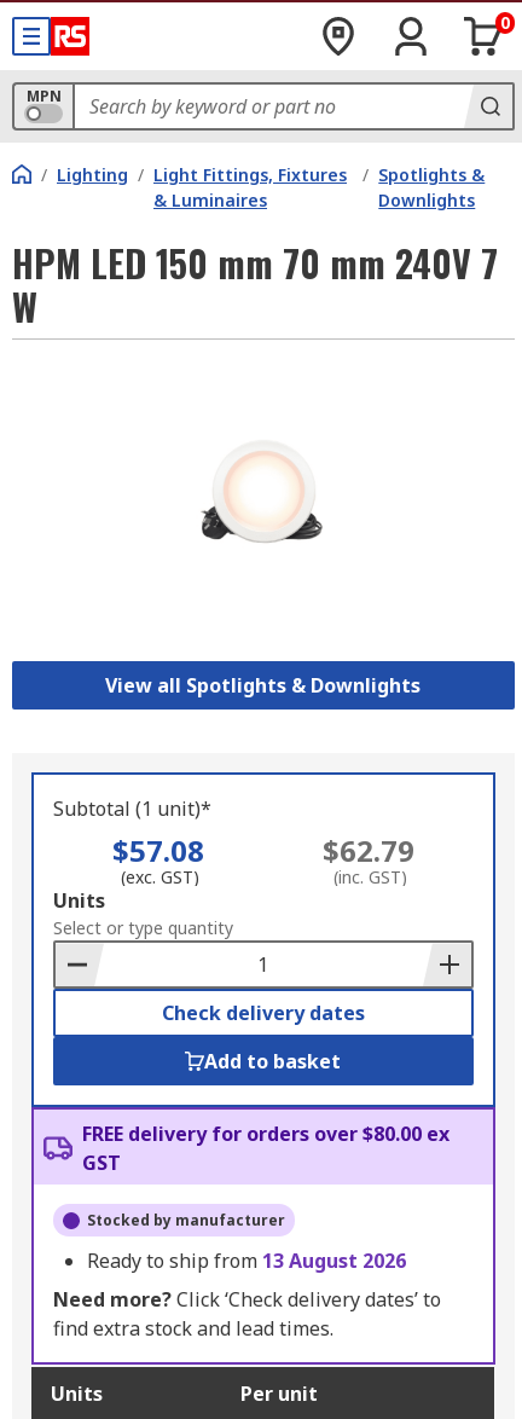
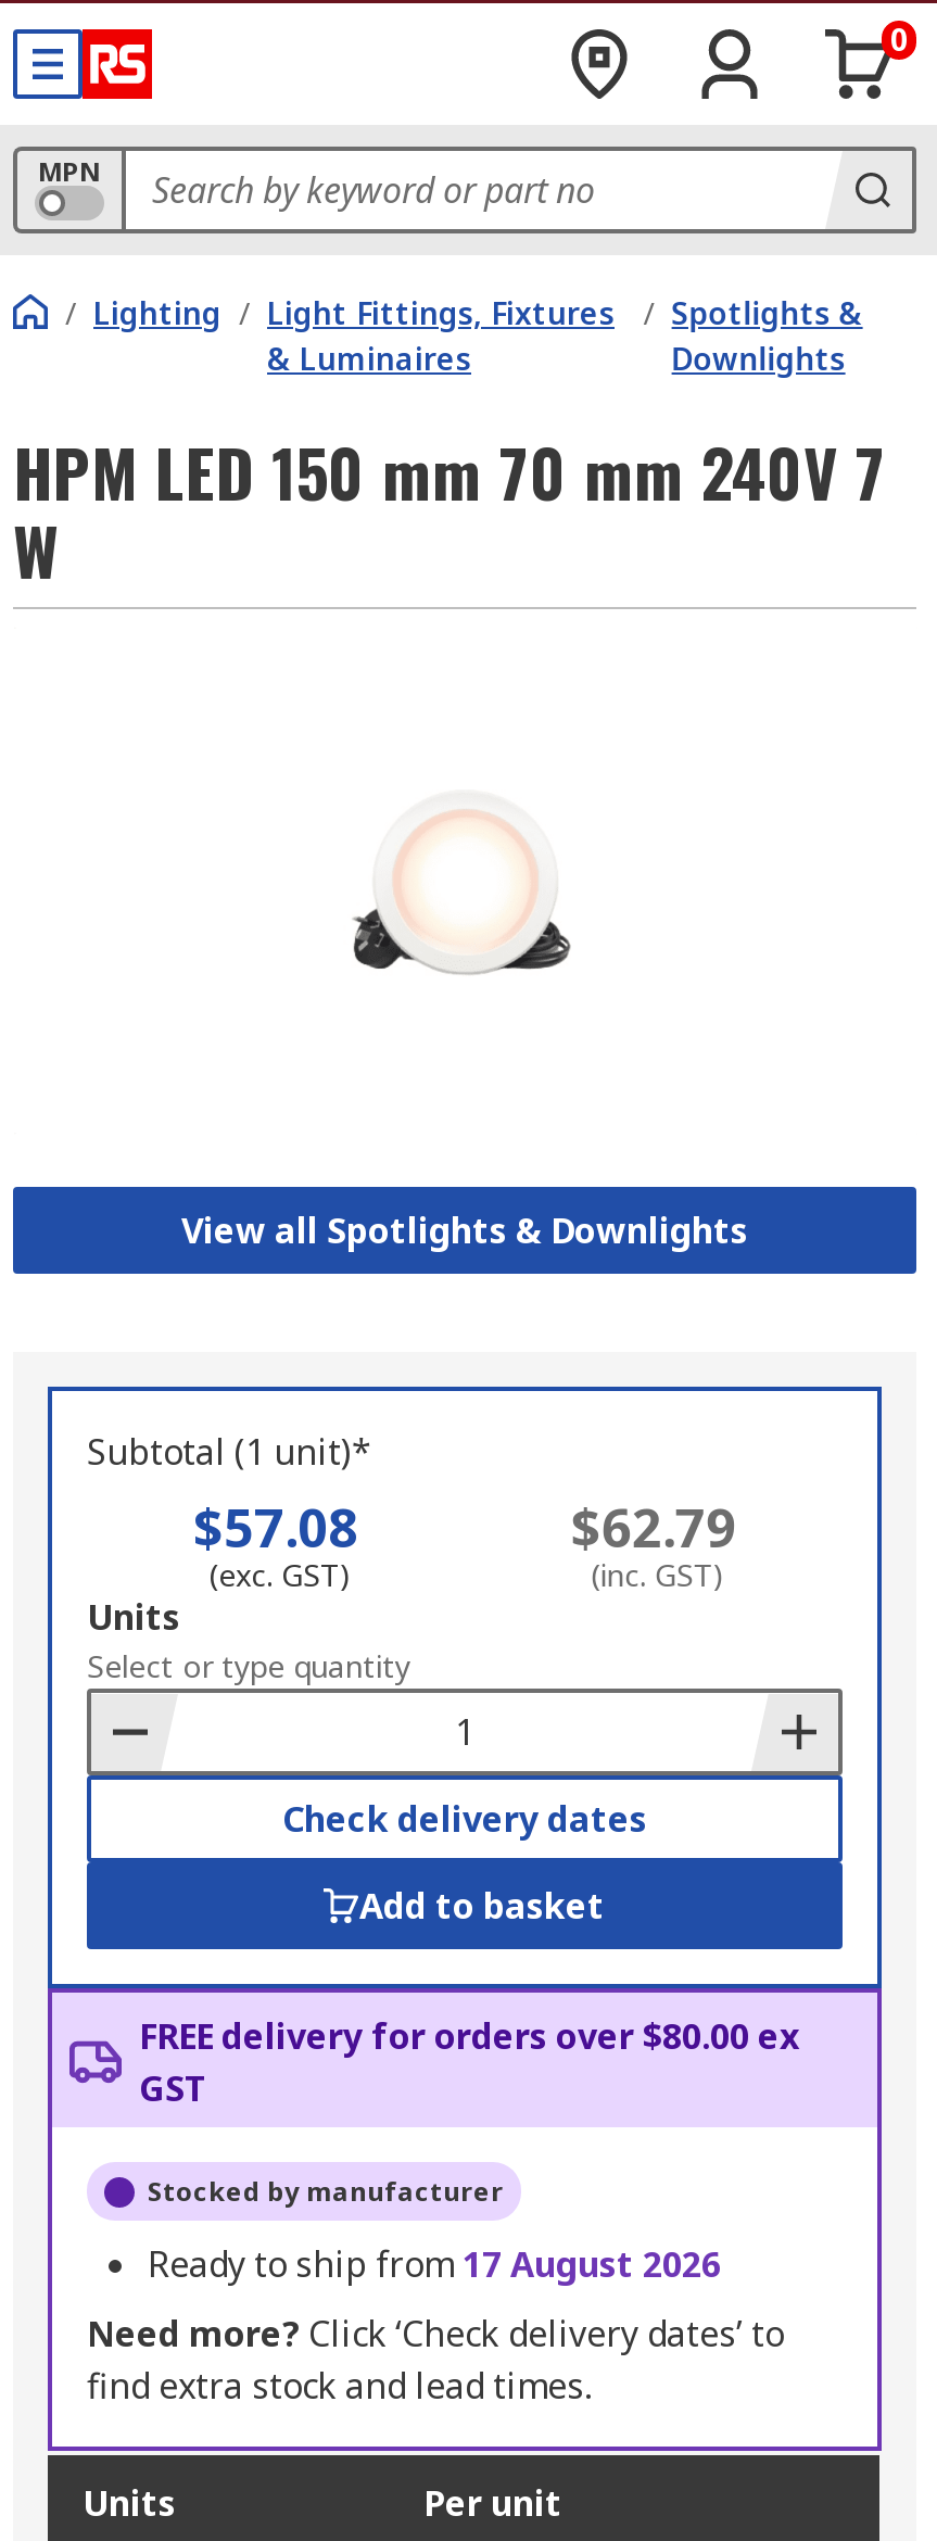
- Ready to ship from 13 August 2026
+ Ready to ship from 17 August 2026
